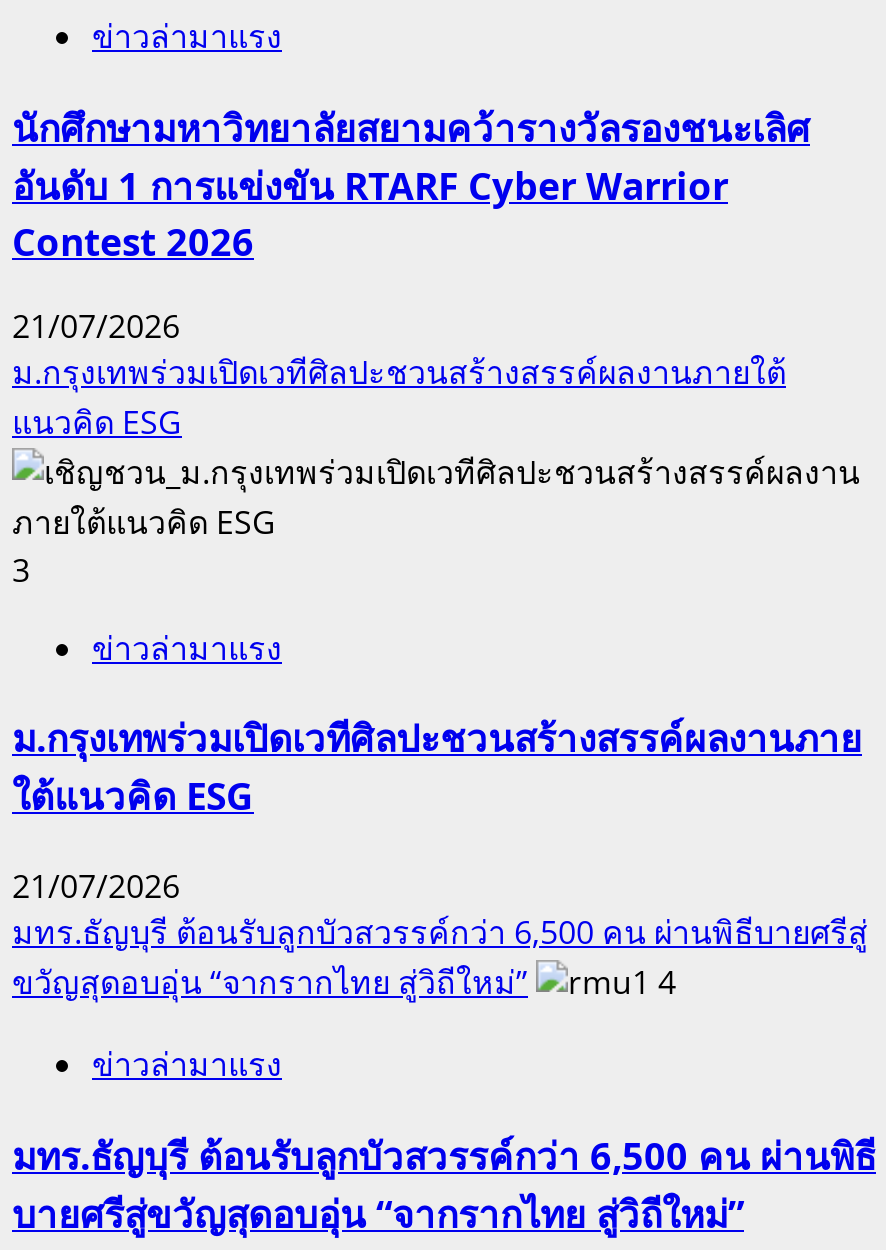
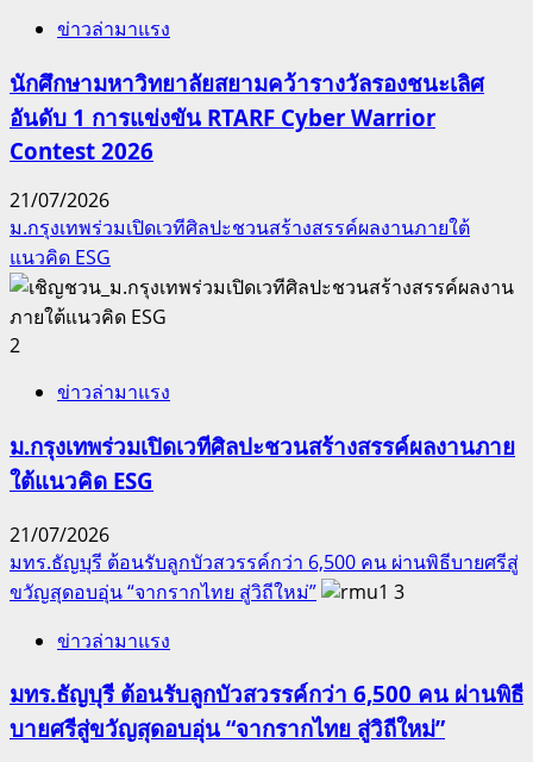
- 3
+ 2

- 4
+ 3
